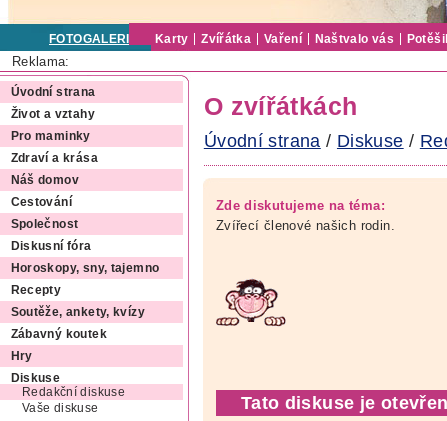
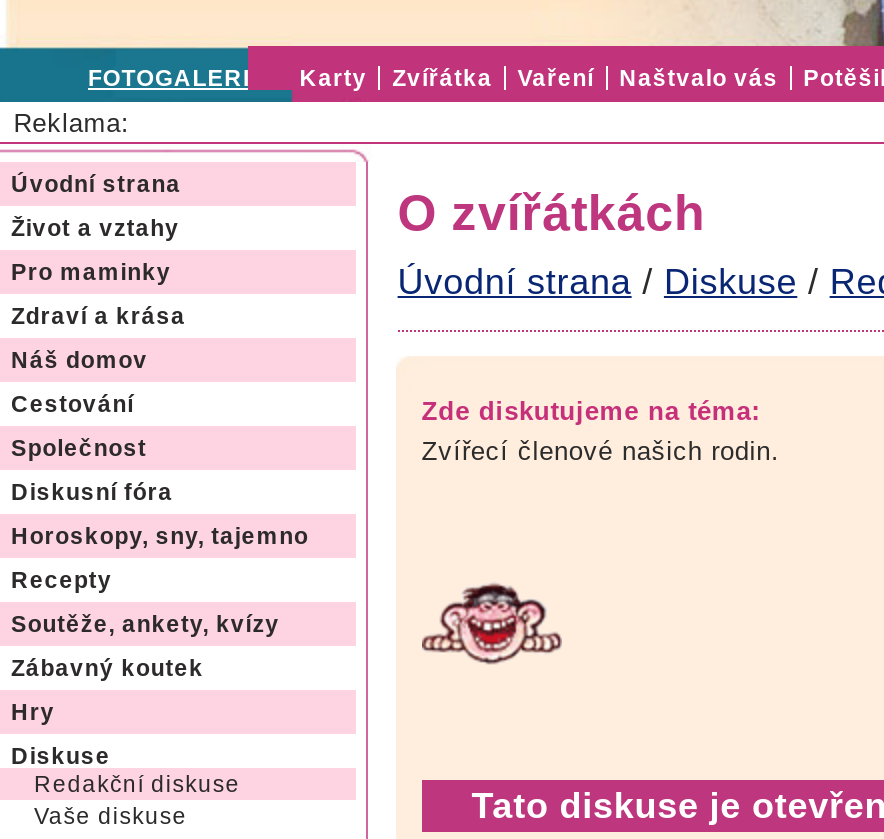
- [image]
+ [image]
